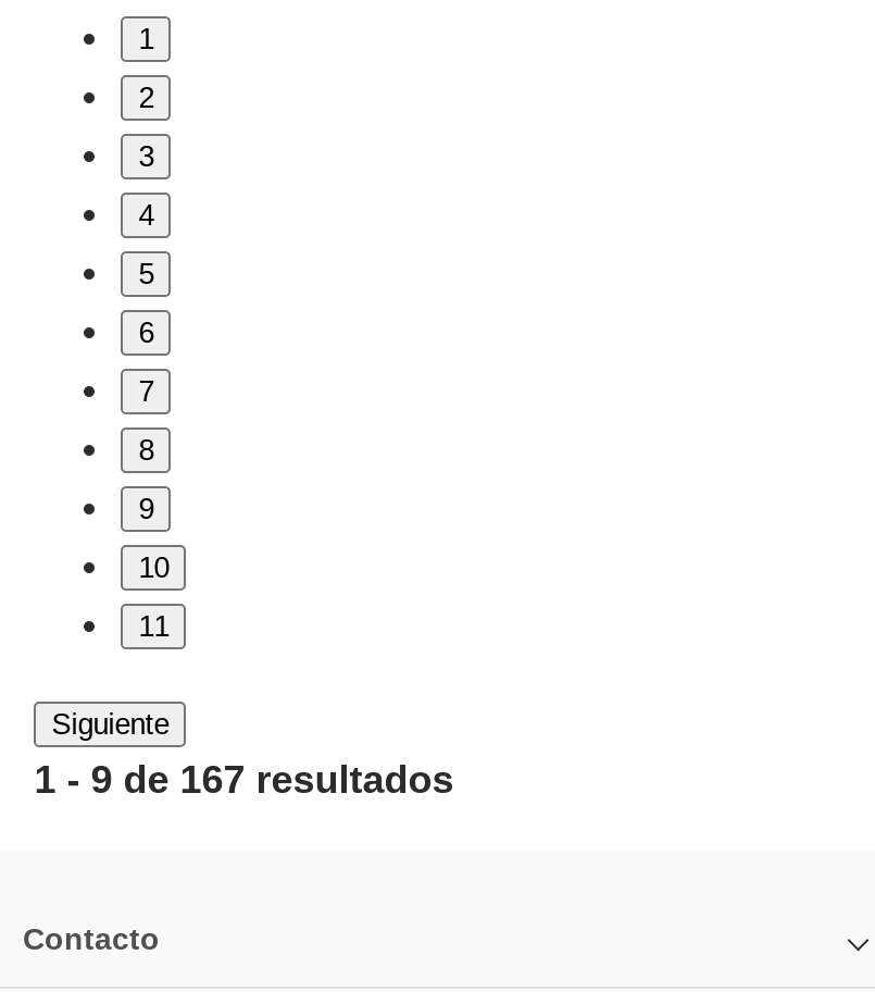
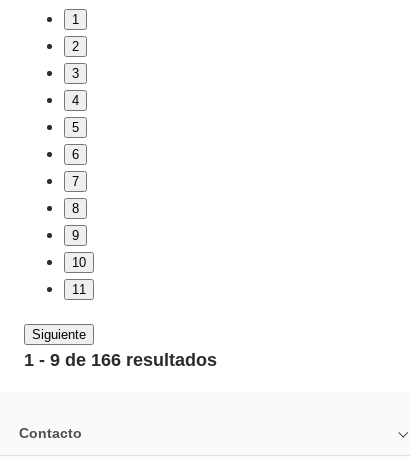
- 1 - 9 de 167 resultados
+ 1 - 9 de 166 resultados
